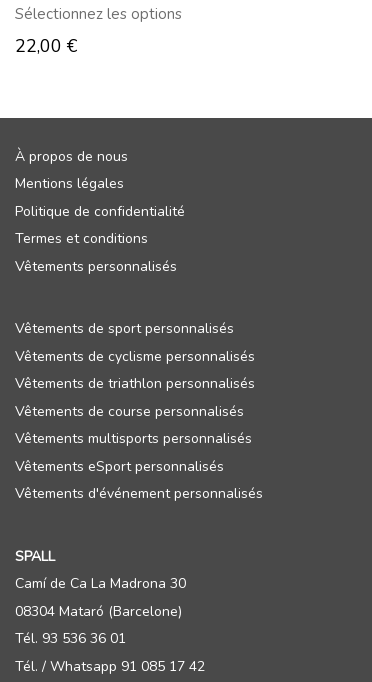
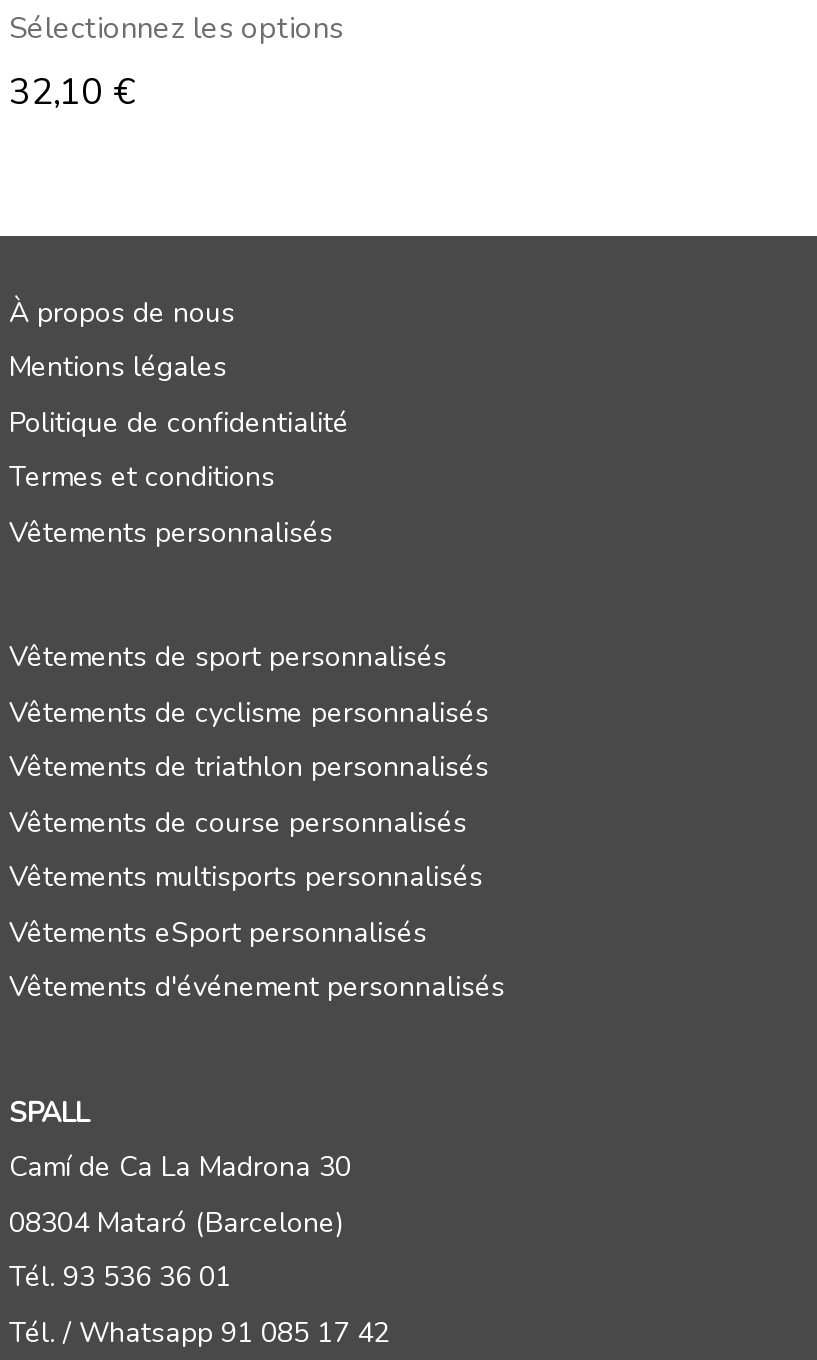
- 22,00 €
+ 32,10 €
